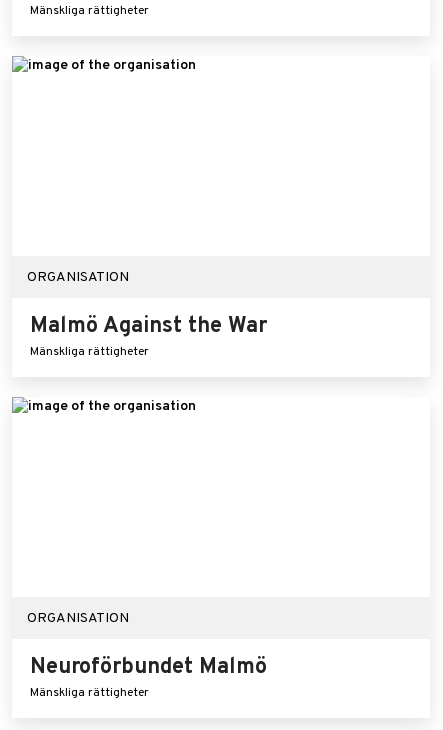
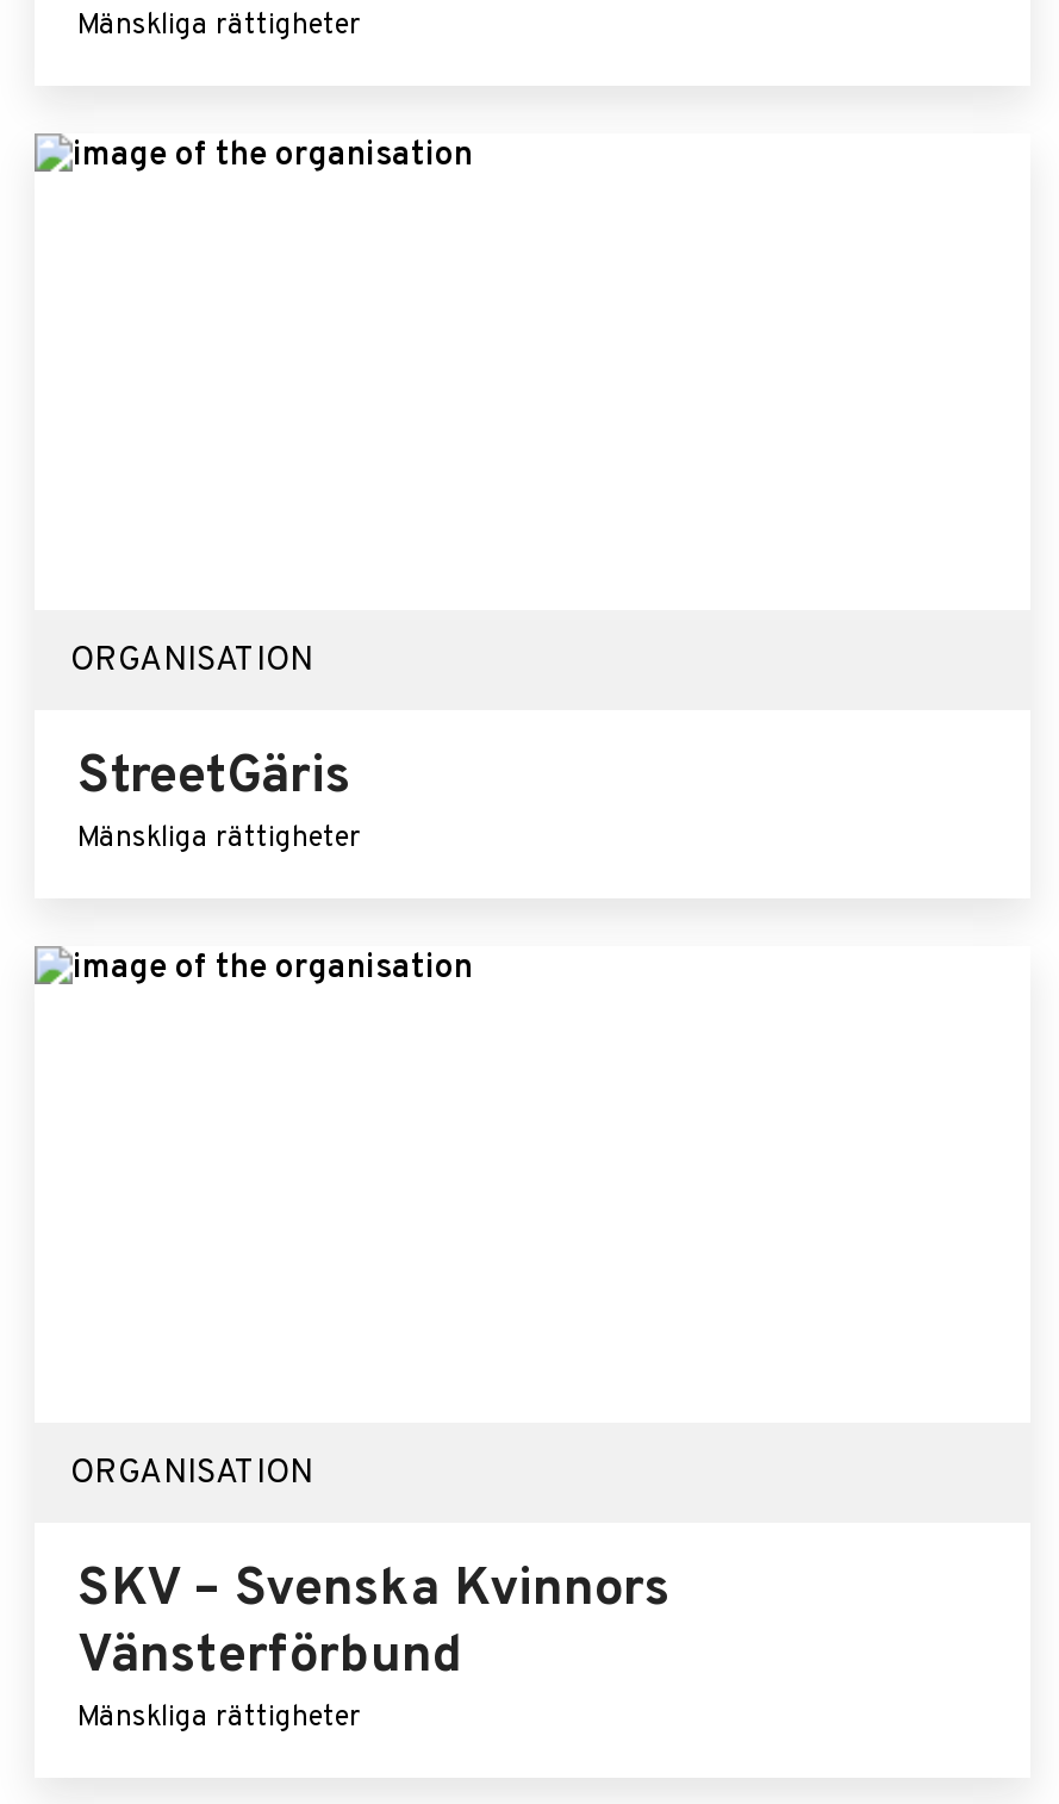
- Malmö Against the War
+ StreetGäris

- Neuroförbundet Malmö
+ SKV – Svenska Kvinnors
+ Vänsterförbund
